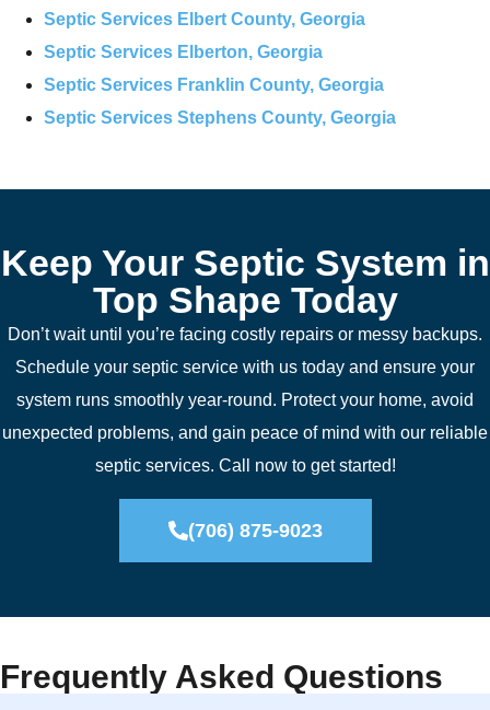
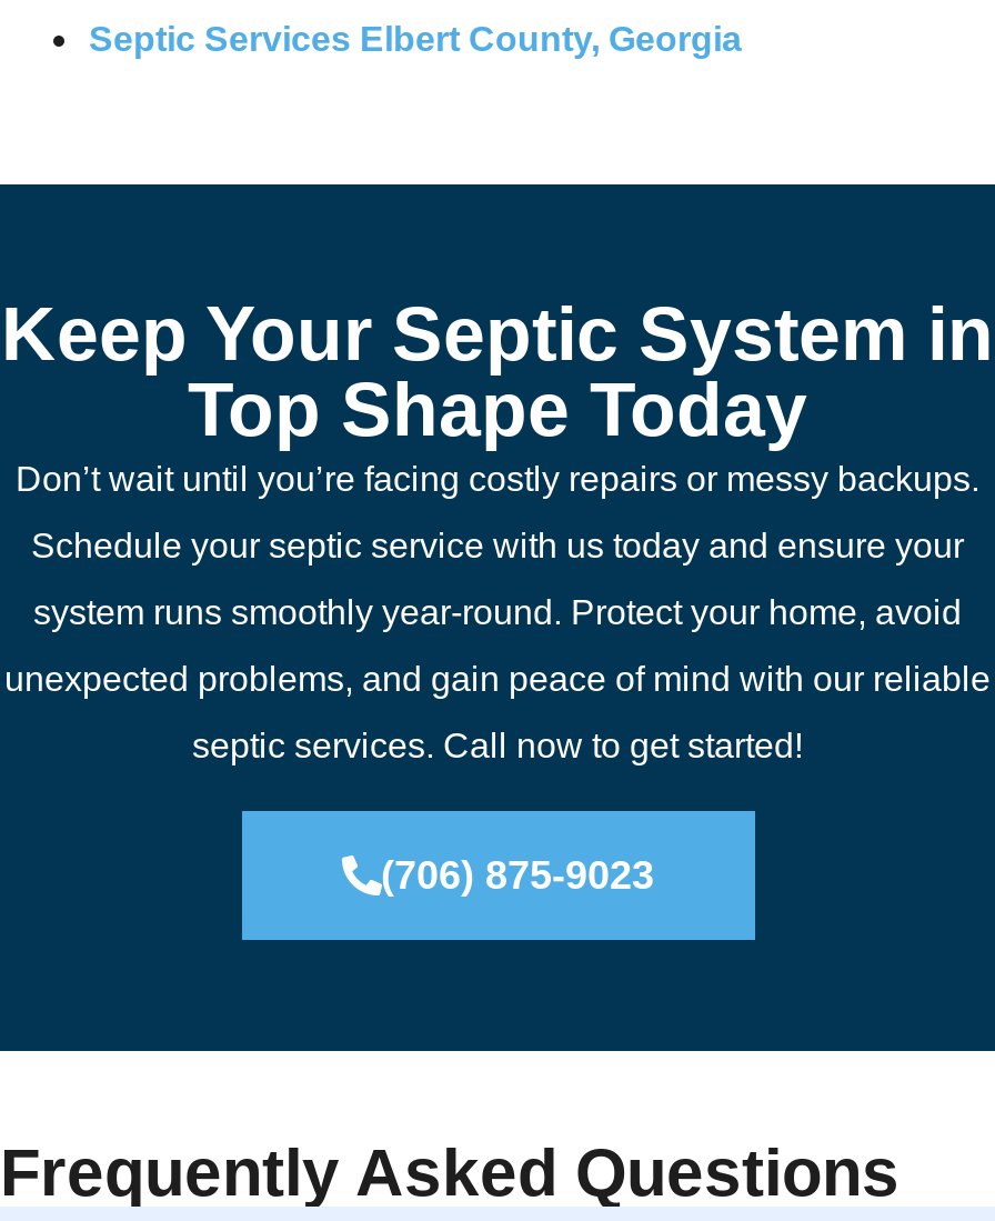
- Septic Services Elberton, Georgia
- Septic Services Franklin County, Georgia
- Septic Services Stephens County, Georgia
